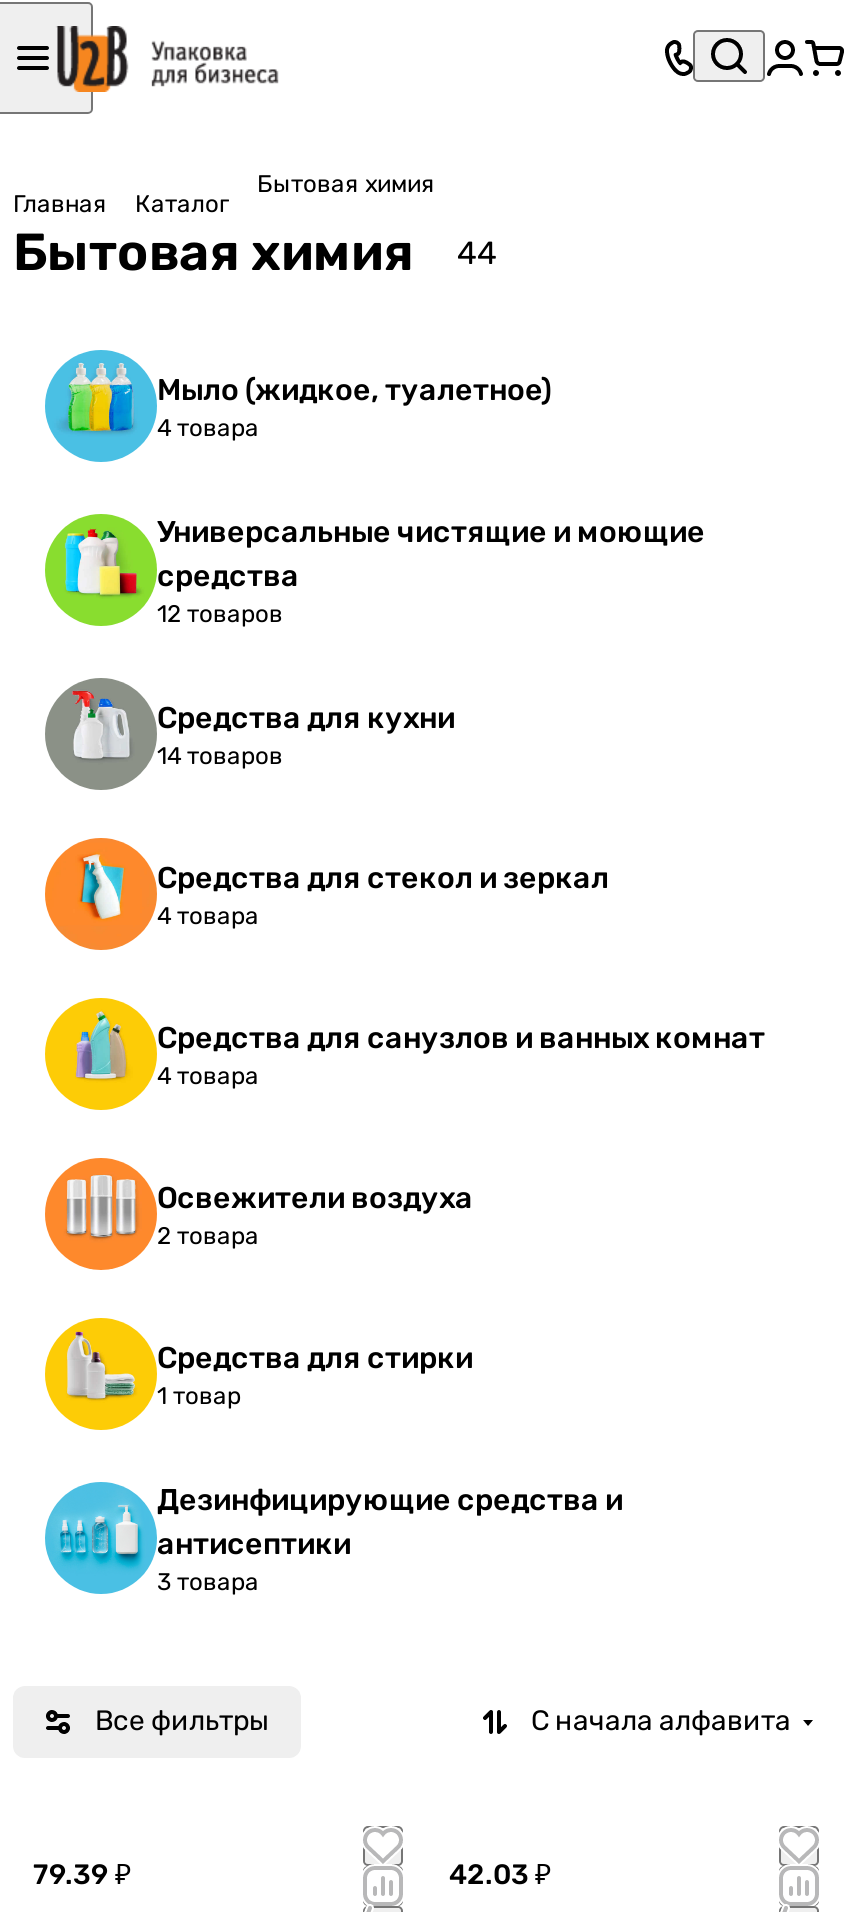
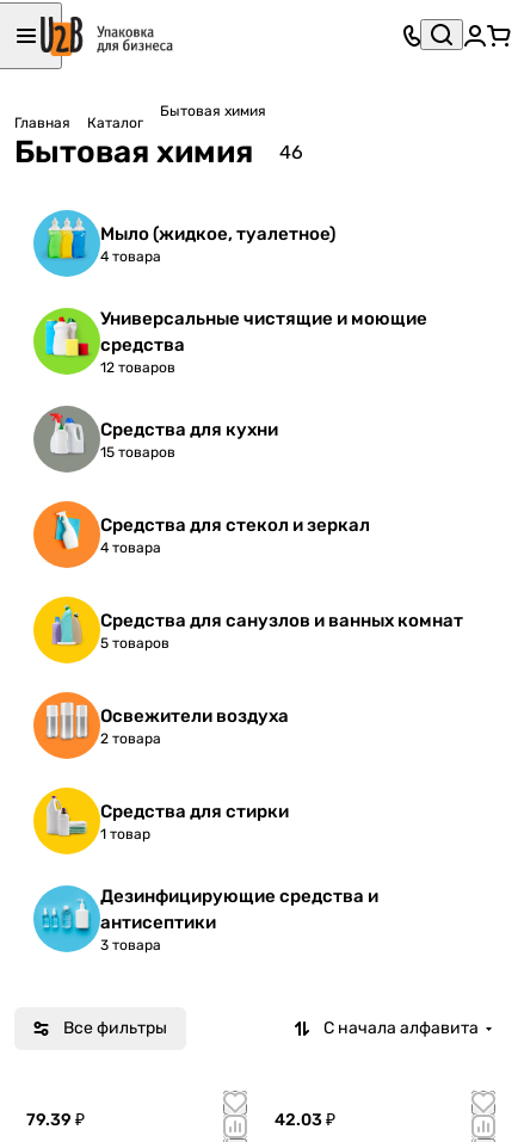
- Бытовая химия 44
+ Бытовая химия 46

- 14 товаров
+ 15 товаров

- 4 товара
+ 5 товаров
